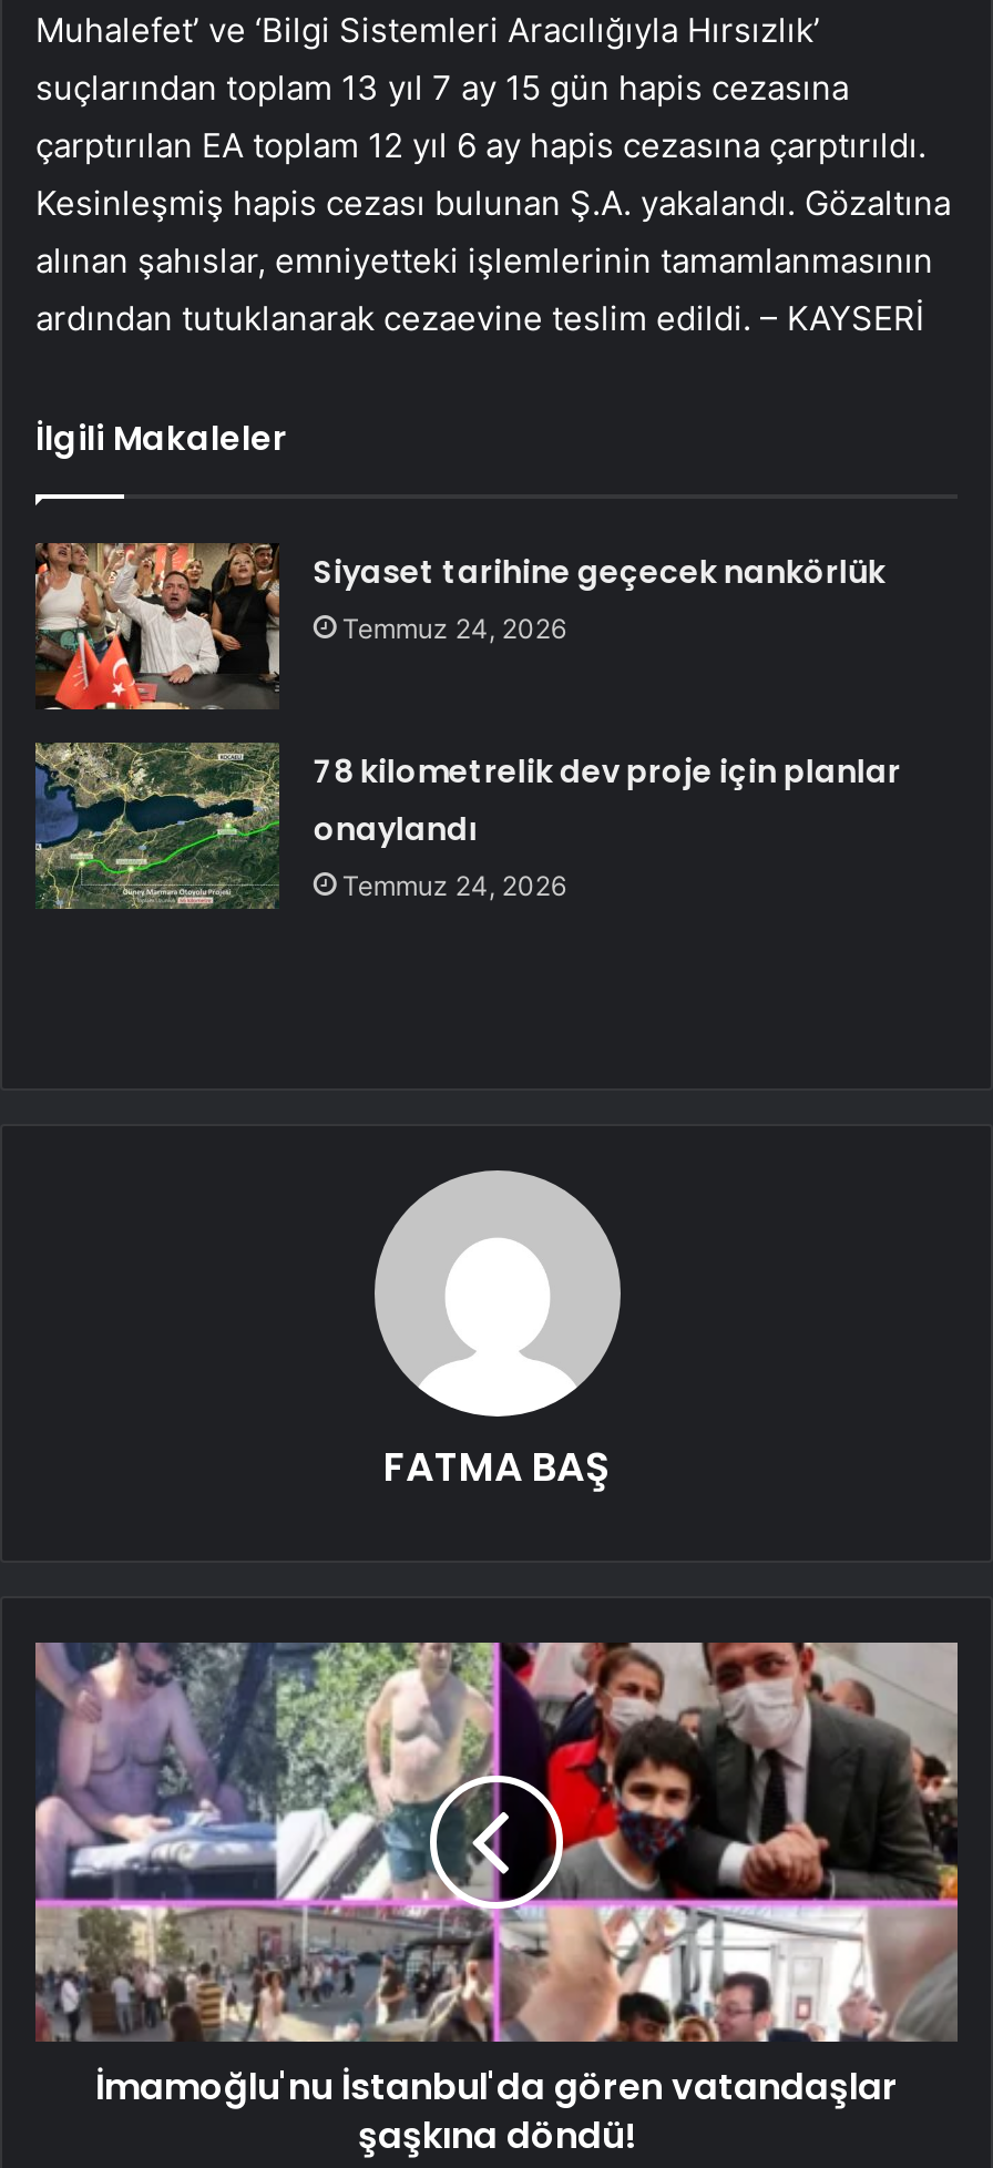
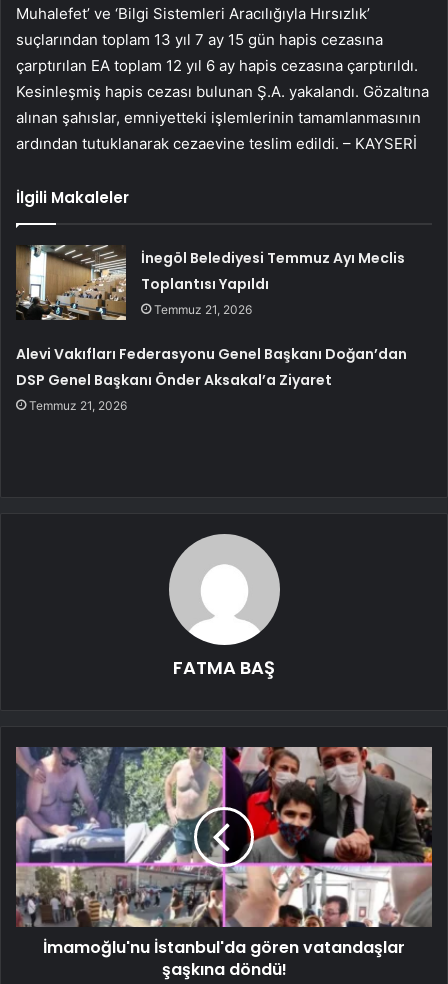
- [image]
- Siyaset tarihine geçecek nankörlük
- Temmuz 24, 2026
+ [image]
+ İnegöl Belediyesi Temmuz Ayı Meclis
+ Toplantısı Yapıldı
+ Temmuz 21, 2026

- 78 kilometrelik dev proje için planlar
- onaylandı
- Temmuz 24, 2026
+ Alevi Vakıfları Federasyonu Genel Başkanı Doğan’dan
+ DSP Genel Başkanı Önder Aksakal’a Ziyaret
+ Temmuz 21, 2026
